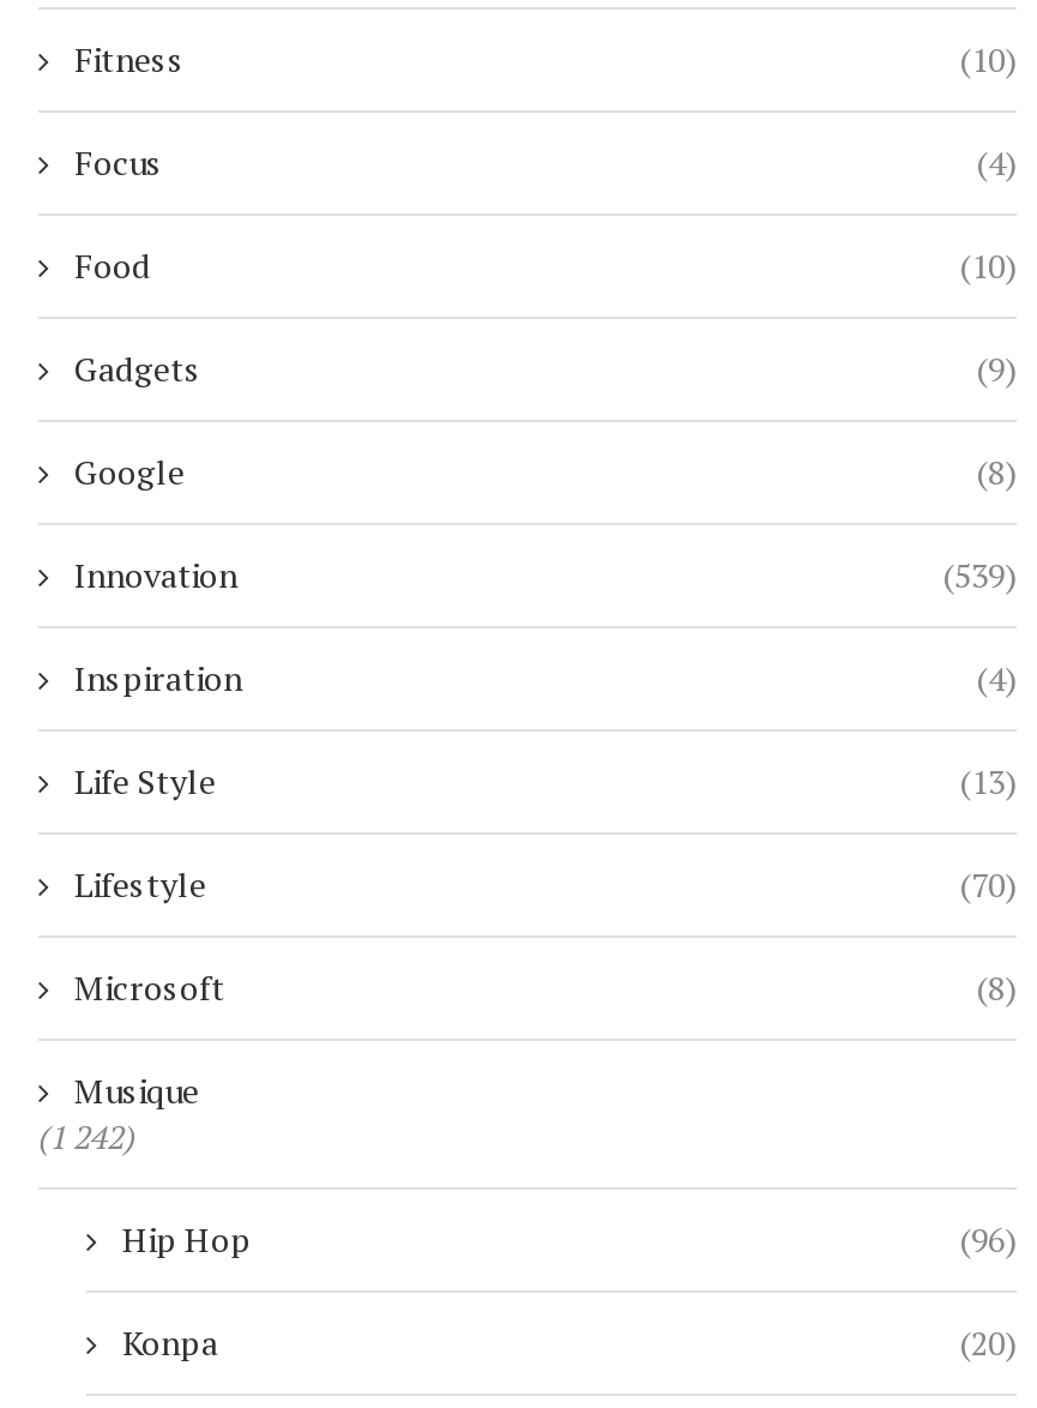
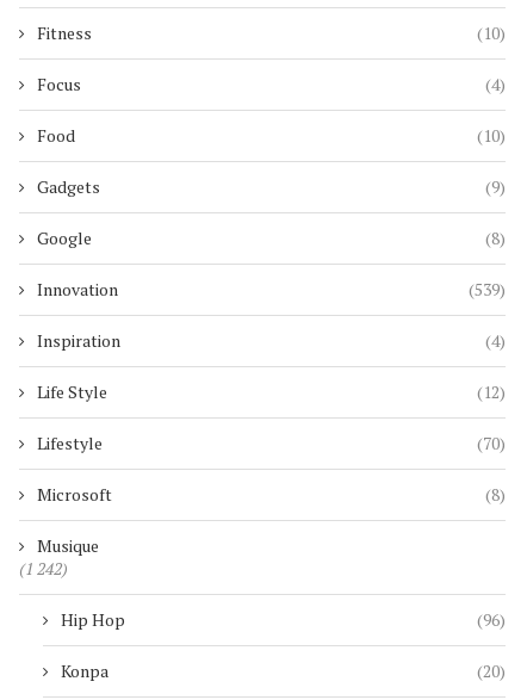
- (13)
+ (12)
